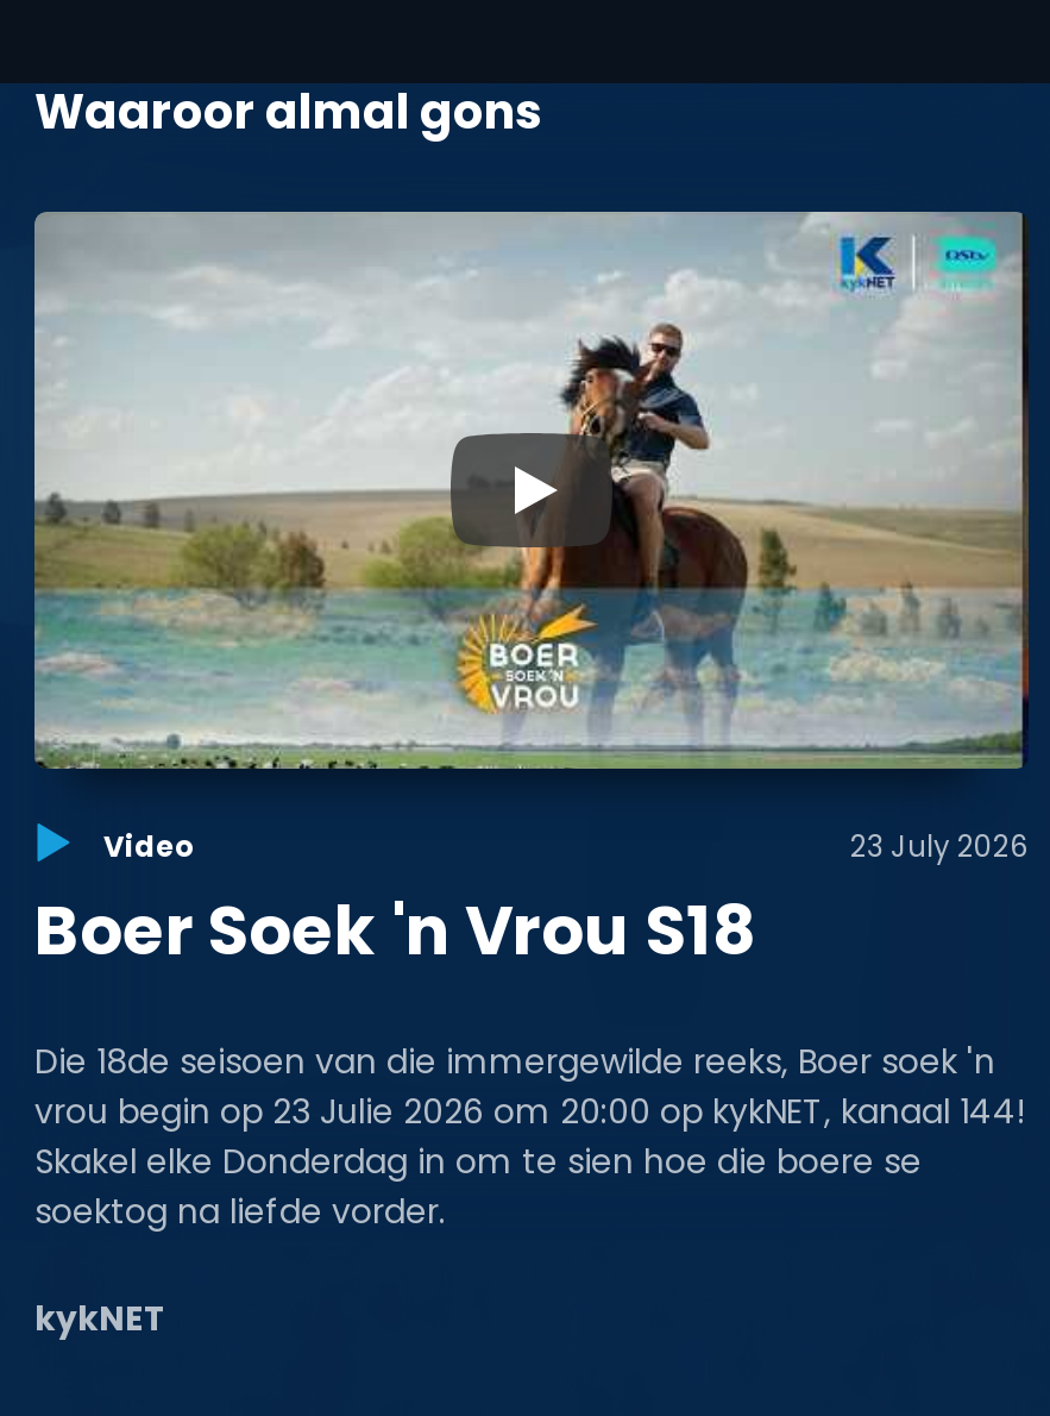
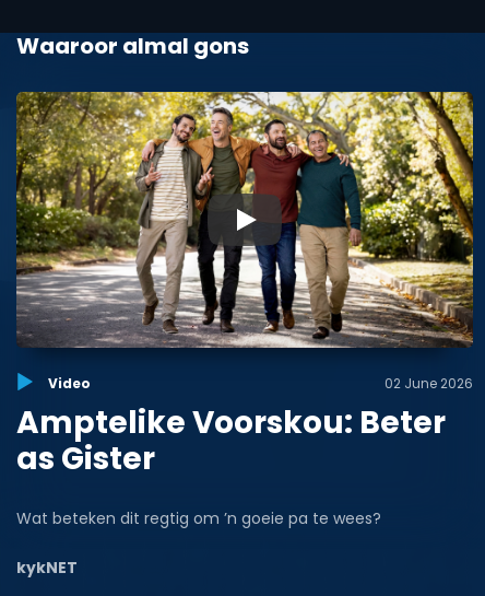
- [image]
- 23 July 2026
- Boer Soek 'n Vrou S18
+ [image]
+ 02 June 2026
+ Amptelike Voorskou: Beter
+ as Gister

- Die 18de seisoen van die immergewilde reeks, Boer soek 'n
- vrou begin op 23 Julie 2026 om 20:00 op kykNET, kanaal 144!
- Skakel elke Donderdag in om te sien hoe die boere se
- soektog na liefde vorder.
+ Wat beteken dit regtig om ’n goeie pa te wees?
